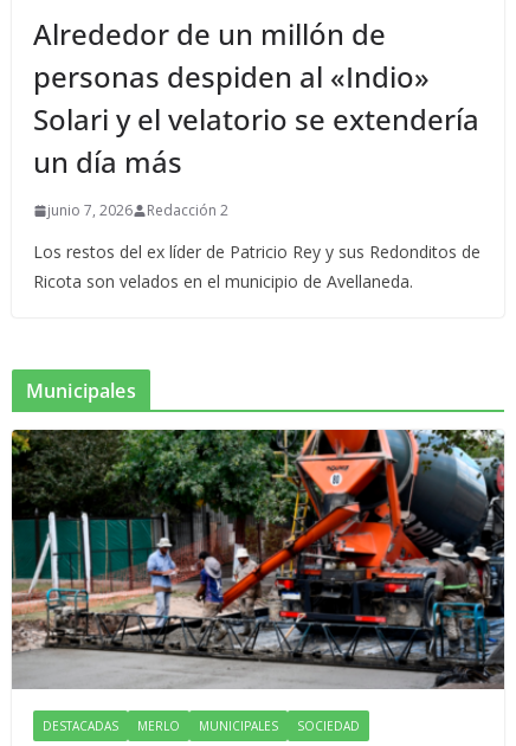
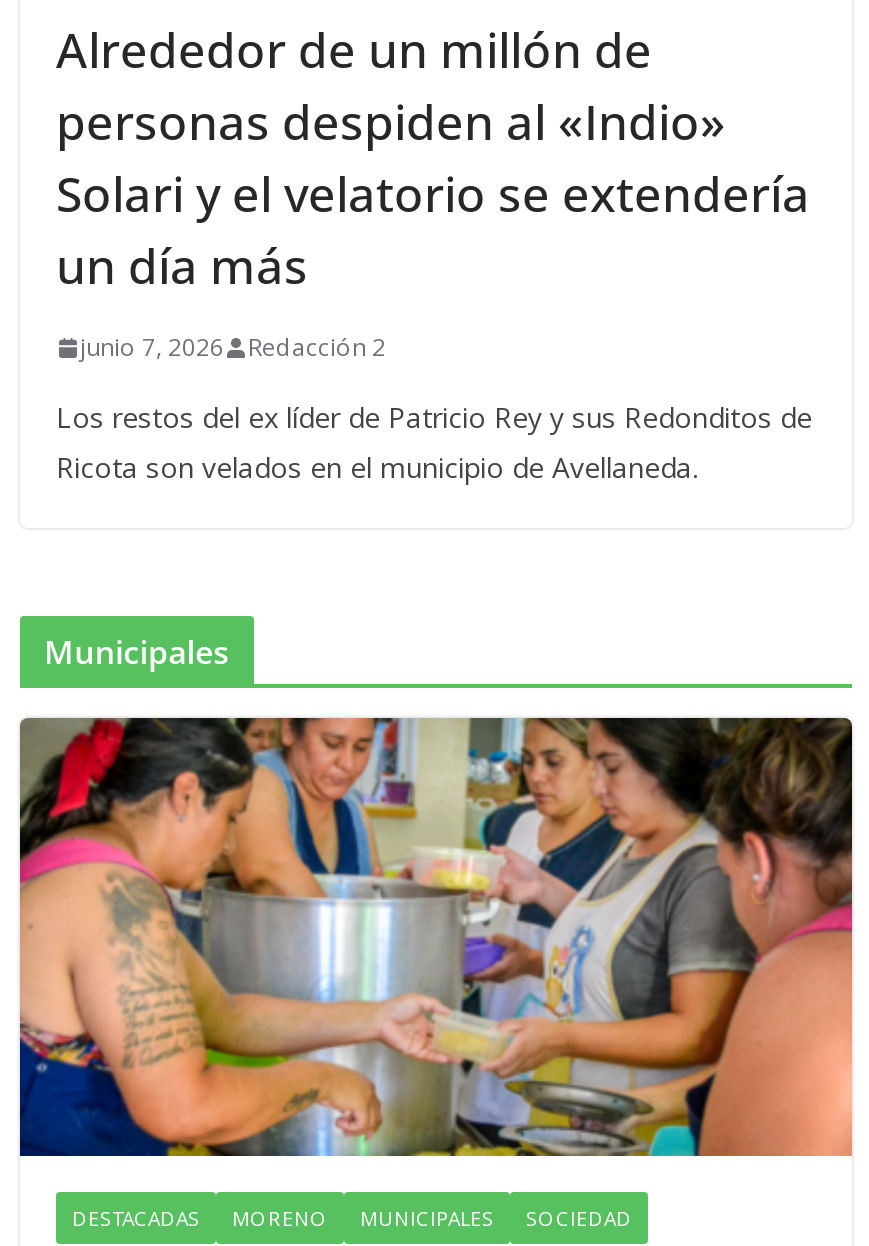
- [image]
- MERLO
+ [image]
+ MORENO
